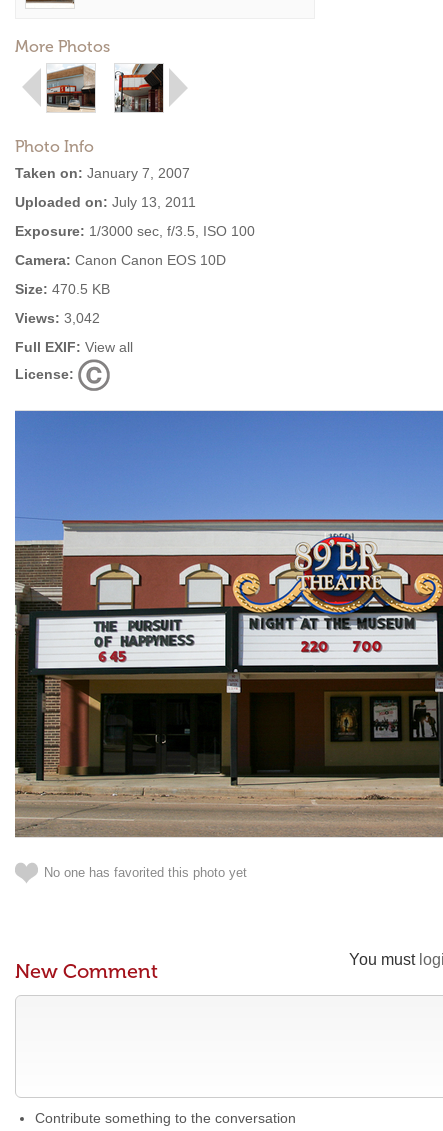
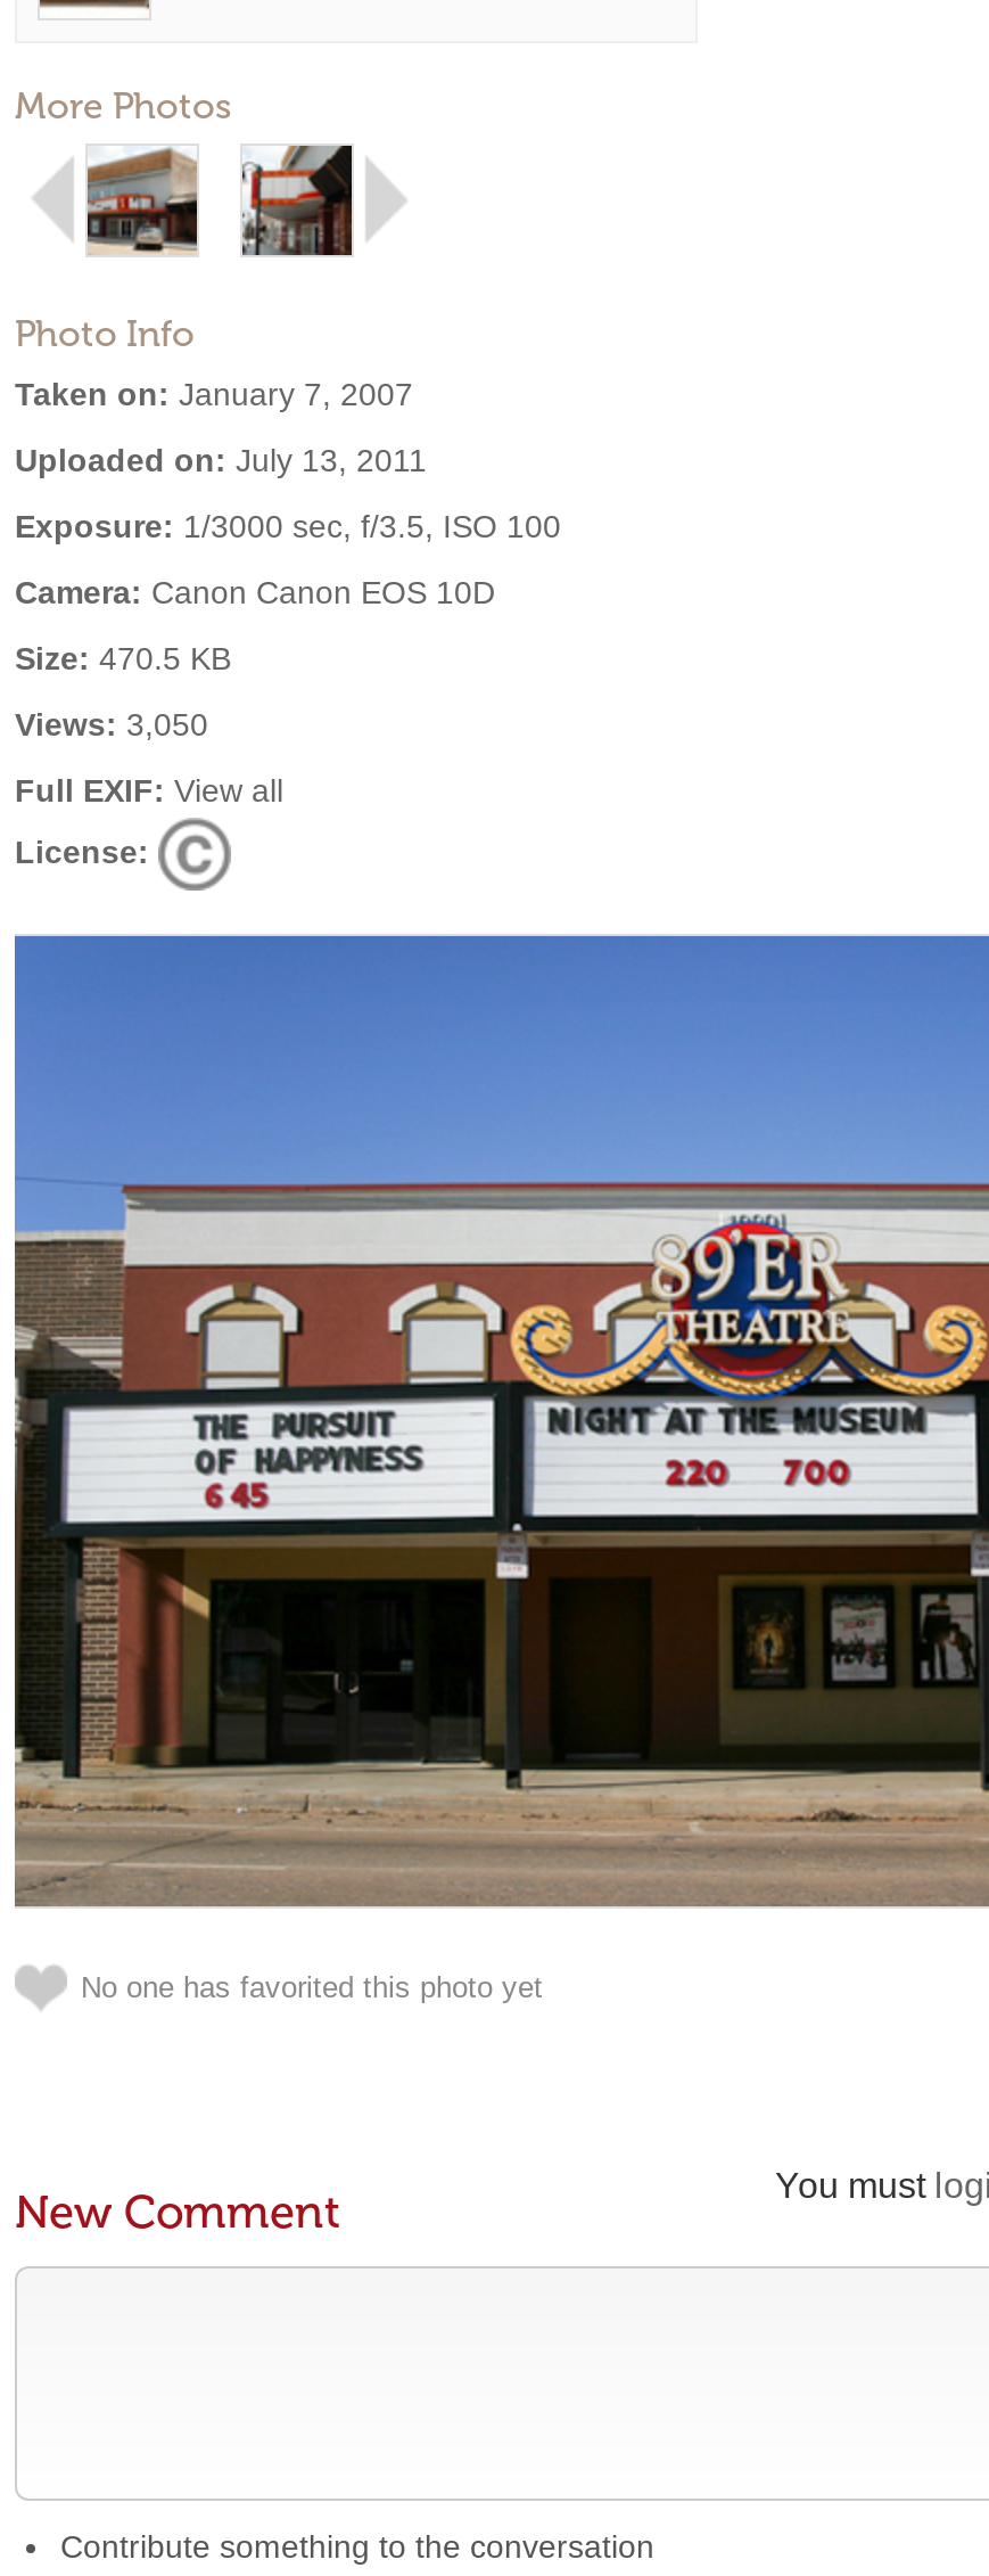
- Views: 3,042
+ Views: 3,050
